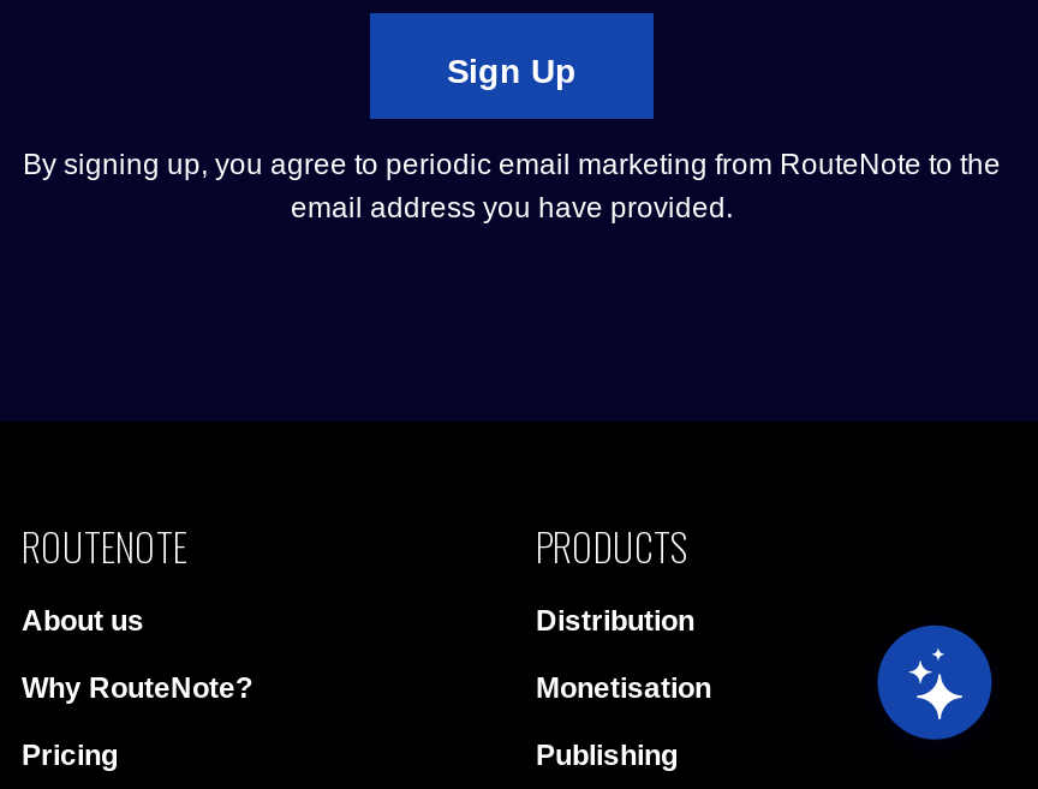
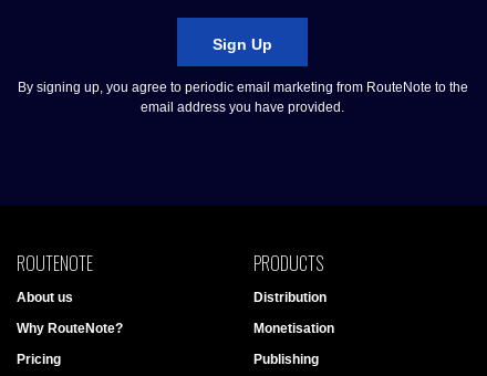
- [image]
